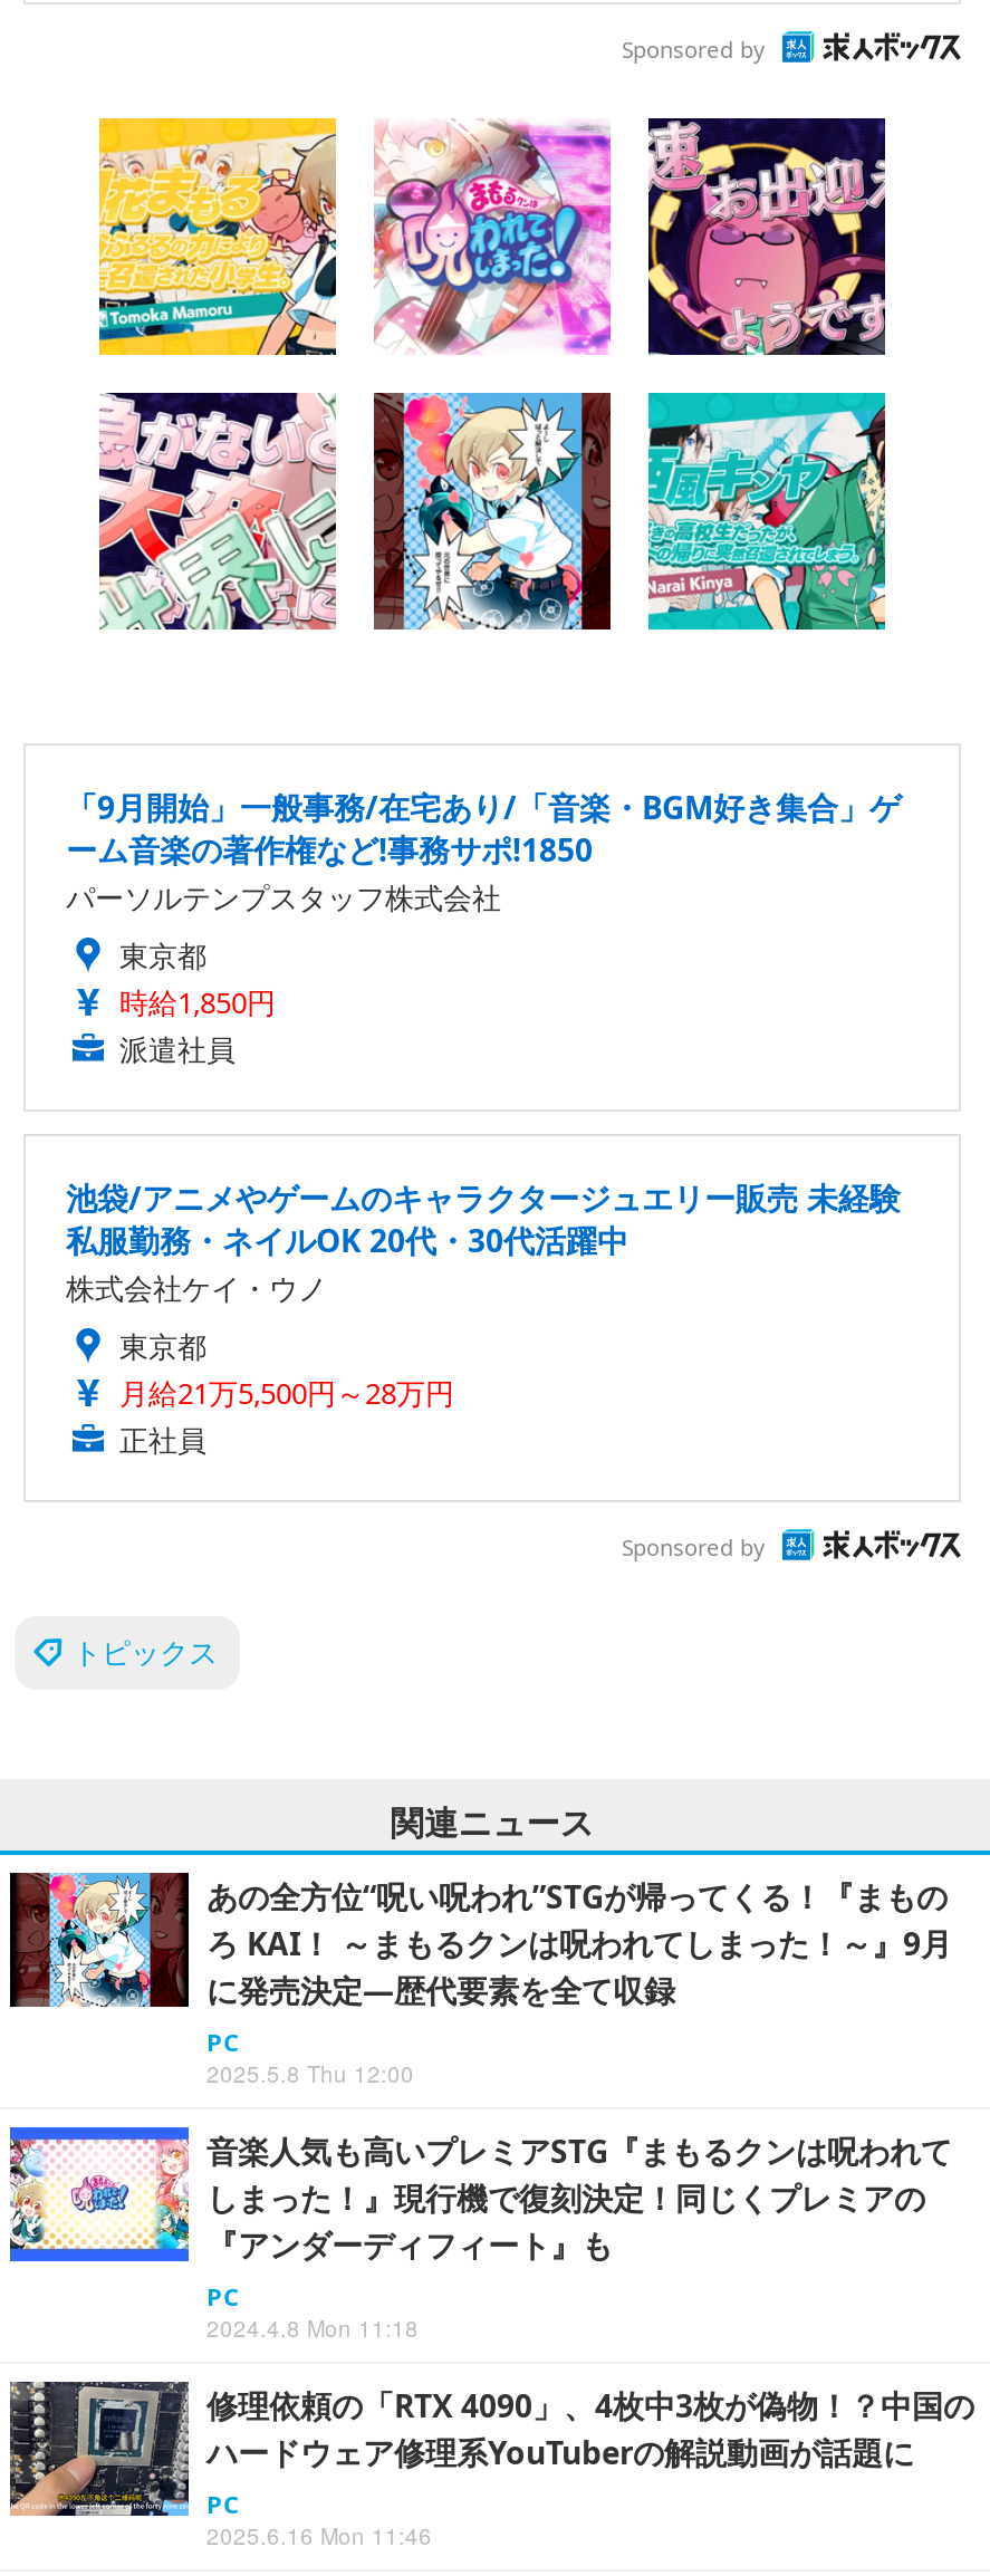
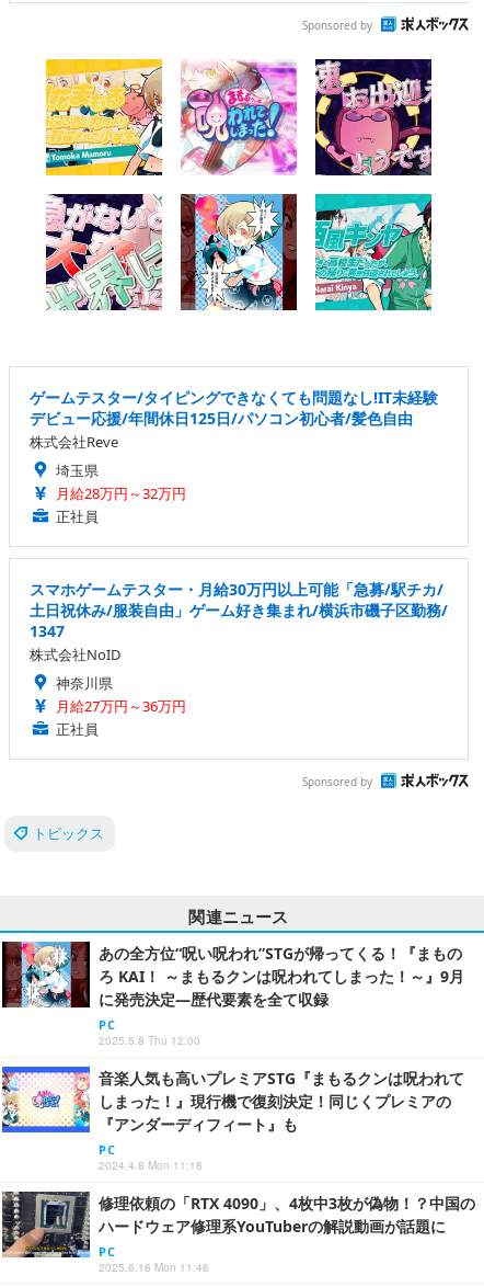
- 「9月開始」一般事務/在宅あり/「音楽・BGM好き集合」ゲ
- ーム音楽の著作権など!事務サポ!1850
- パーソルテンプスタッフ株式会社
- 東京都
- 時給1,850円
- 派遣社員
+ ゲームテスター/タイピングできなくても問題なし!IT未経験
+ デビュー応援/年間休日125日/パソコン初心者/髪色自由
+ 株式会社Reve
+ 埼玉県
+ 月給28万円～32万円
+ 正社員

- 池袋/アニメやゲームのキャラクタージュエリー販売 未経験
- 私服勤務・ネイルOK 20代・30代活躍中
- 株式会社ケイ・ウノ
- 東京都
- 月給21万5,500円～28万円
+ スマホゲームテスター・月給30万円以上可能「急募/駅チカ/
+ 土日祝休み/服装自由」ゲーム好き集まれ/横浜市磯子区勤務/
+ 1347
+ 株式会社NoID
+ 神奈川県
+ 月給27万円～36万円
